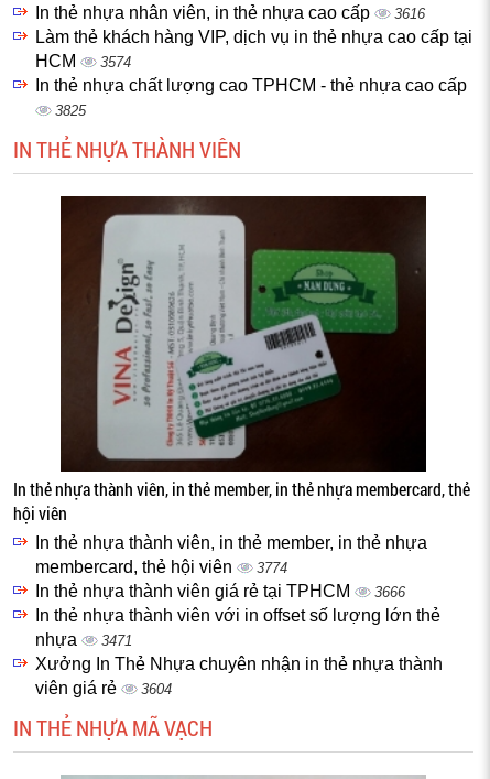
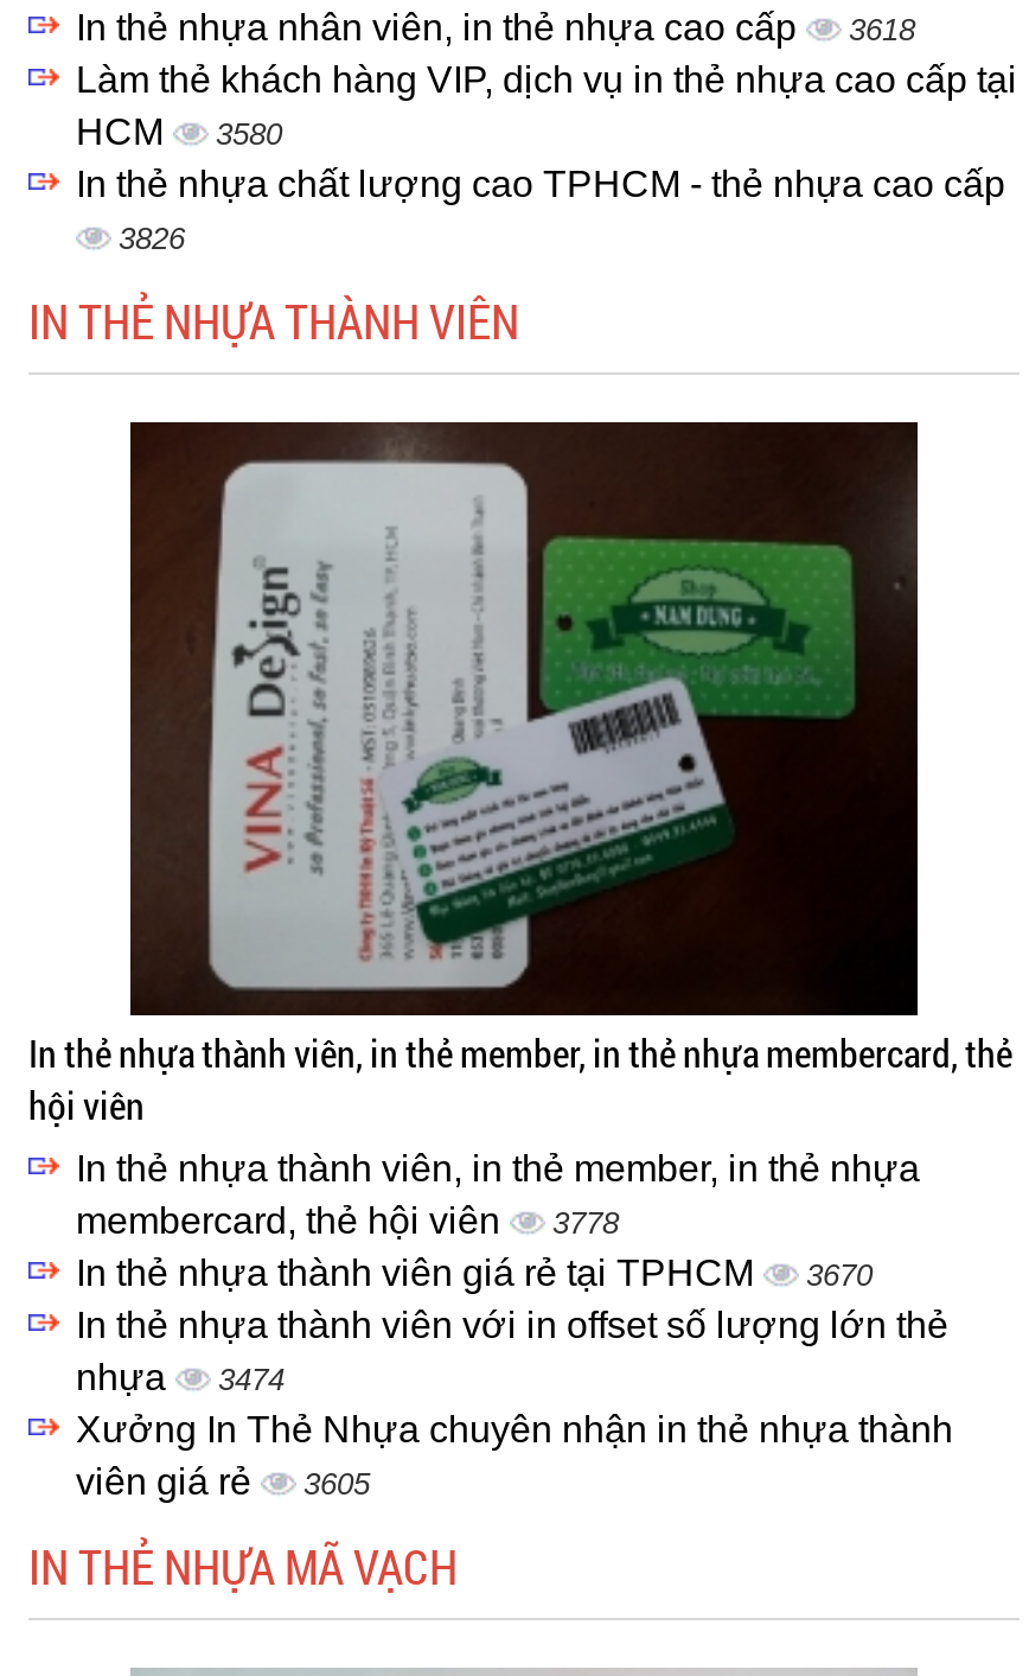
- In thẻ nhựa nhân viên, in thẻ nhựa cao cấp 3616
+ In thẻ nhựa nhân viên, in thẻ nhựa cao cấp 3618

- HCM 3574
+ HCM 3580

- 3825
+ 3826

- membercard, thẻ hội viên 3774
+ membercard, thẻ hội viên 3778

- In thẻ nhựa thành viên giá rẻ tại TPHCM 3666
+ In thẻ nhựa thành viên giá rẻ tại TPHCM 3670

- nhựa 3471
+ nhựa 3474

- viên giá rẻ 3604
+ viên giá rẻ 3605
